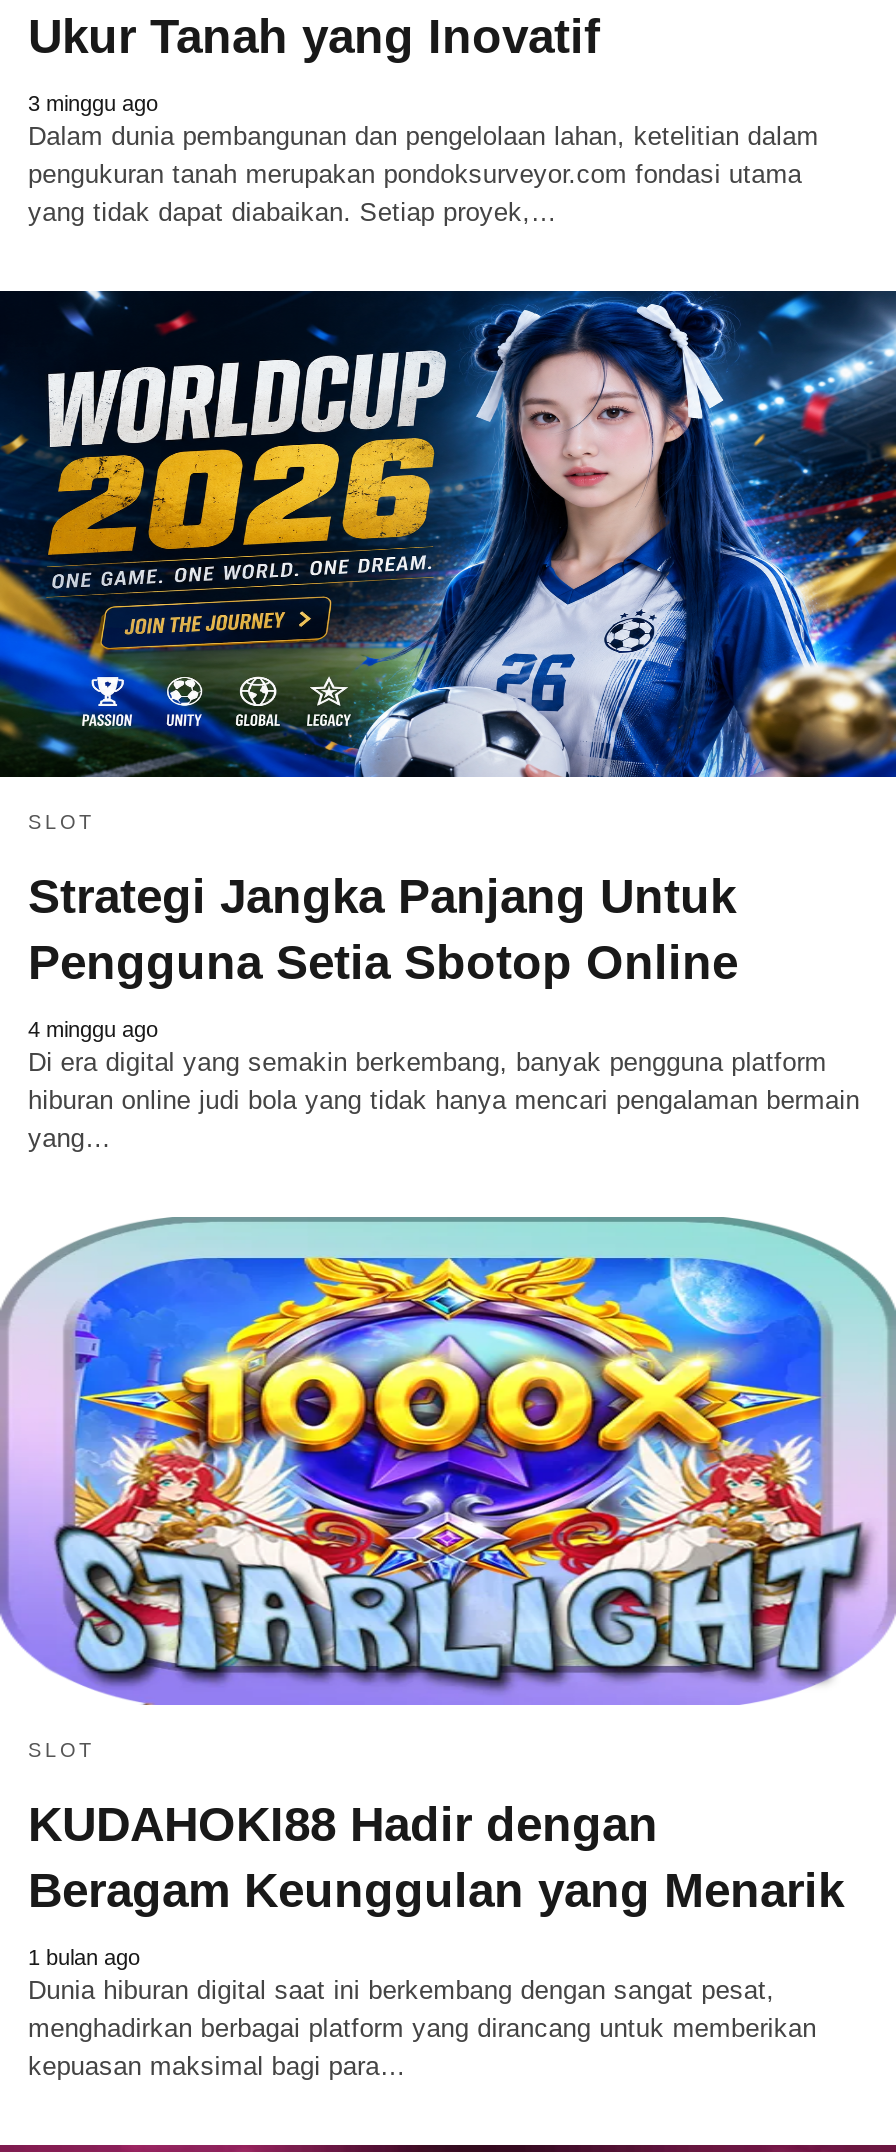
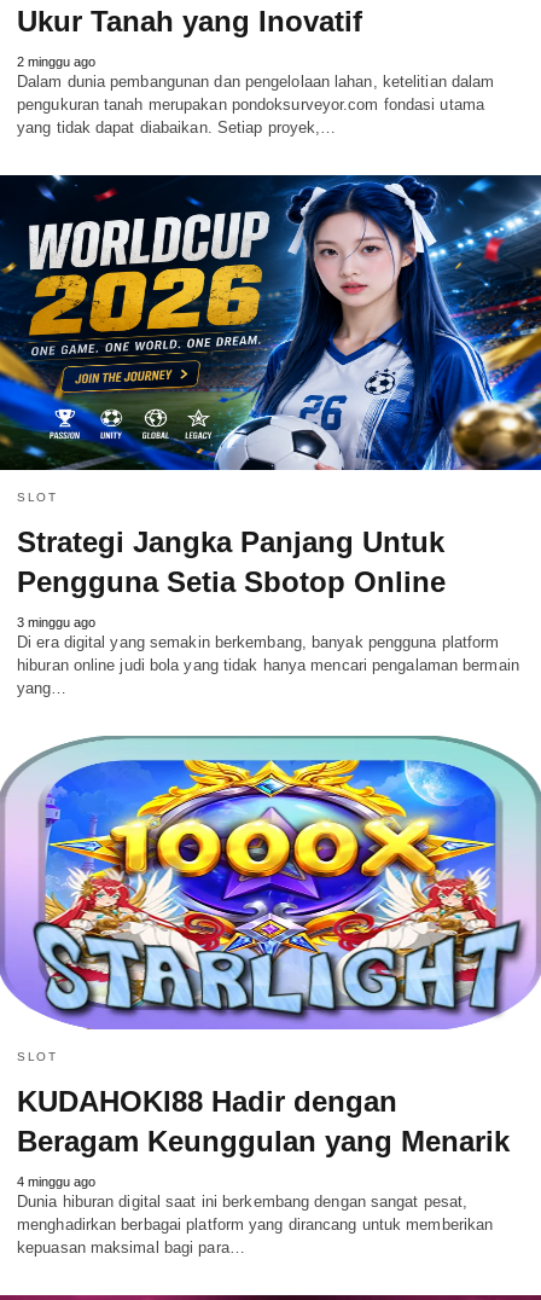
- 3 minggu ago
+ 2 minggu ago

- 4 minggu ago
+ 3 minggu ago

- 1 bulan ago
+ 4 minggu ago
